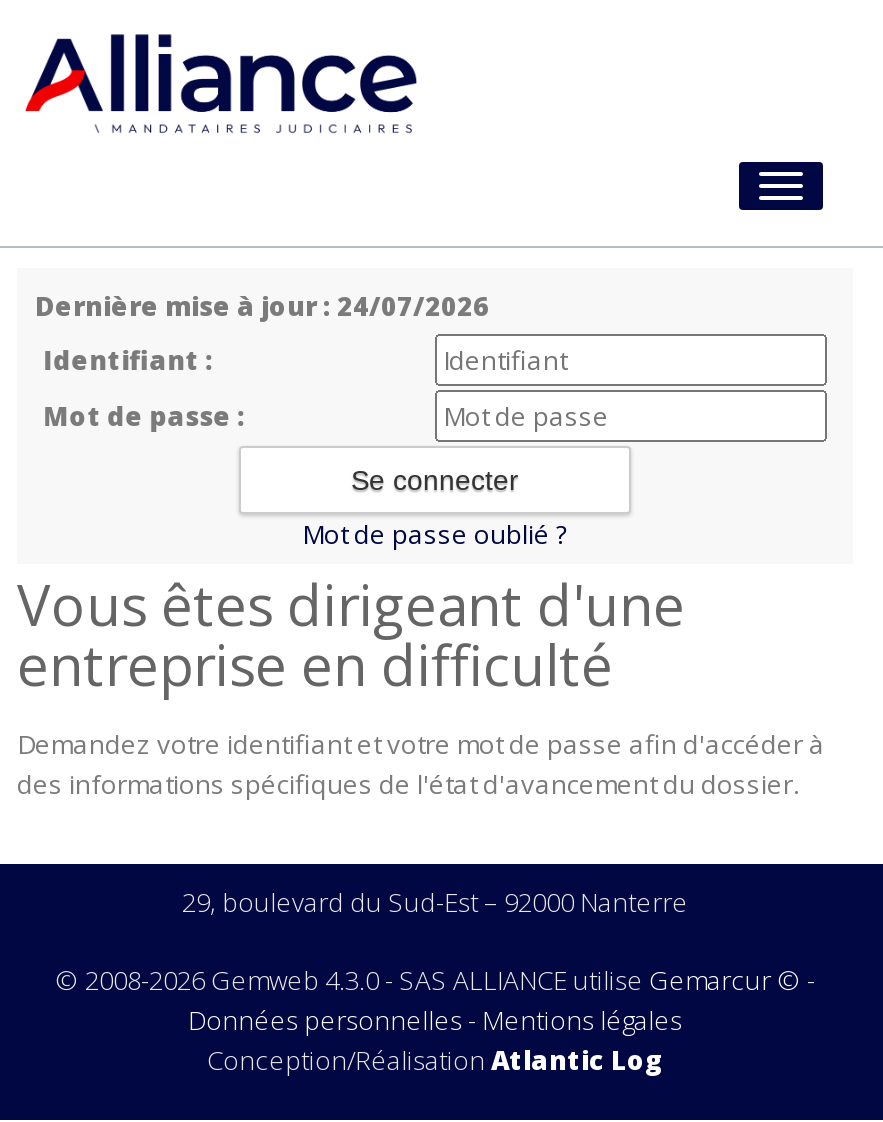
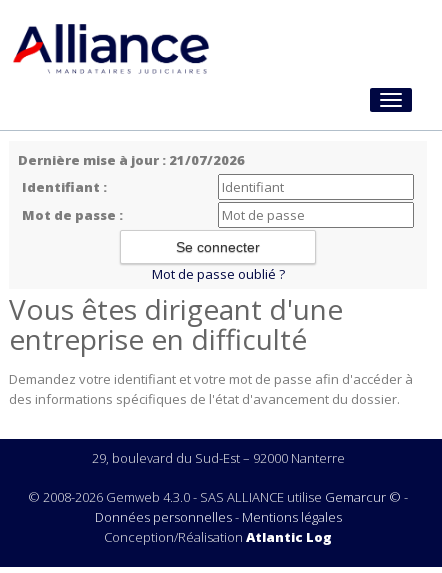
- Dernière mise à jour : 24/07/2026
+ Dernière mise à jour : 21/07/2026
